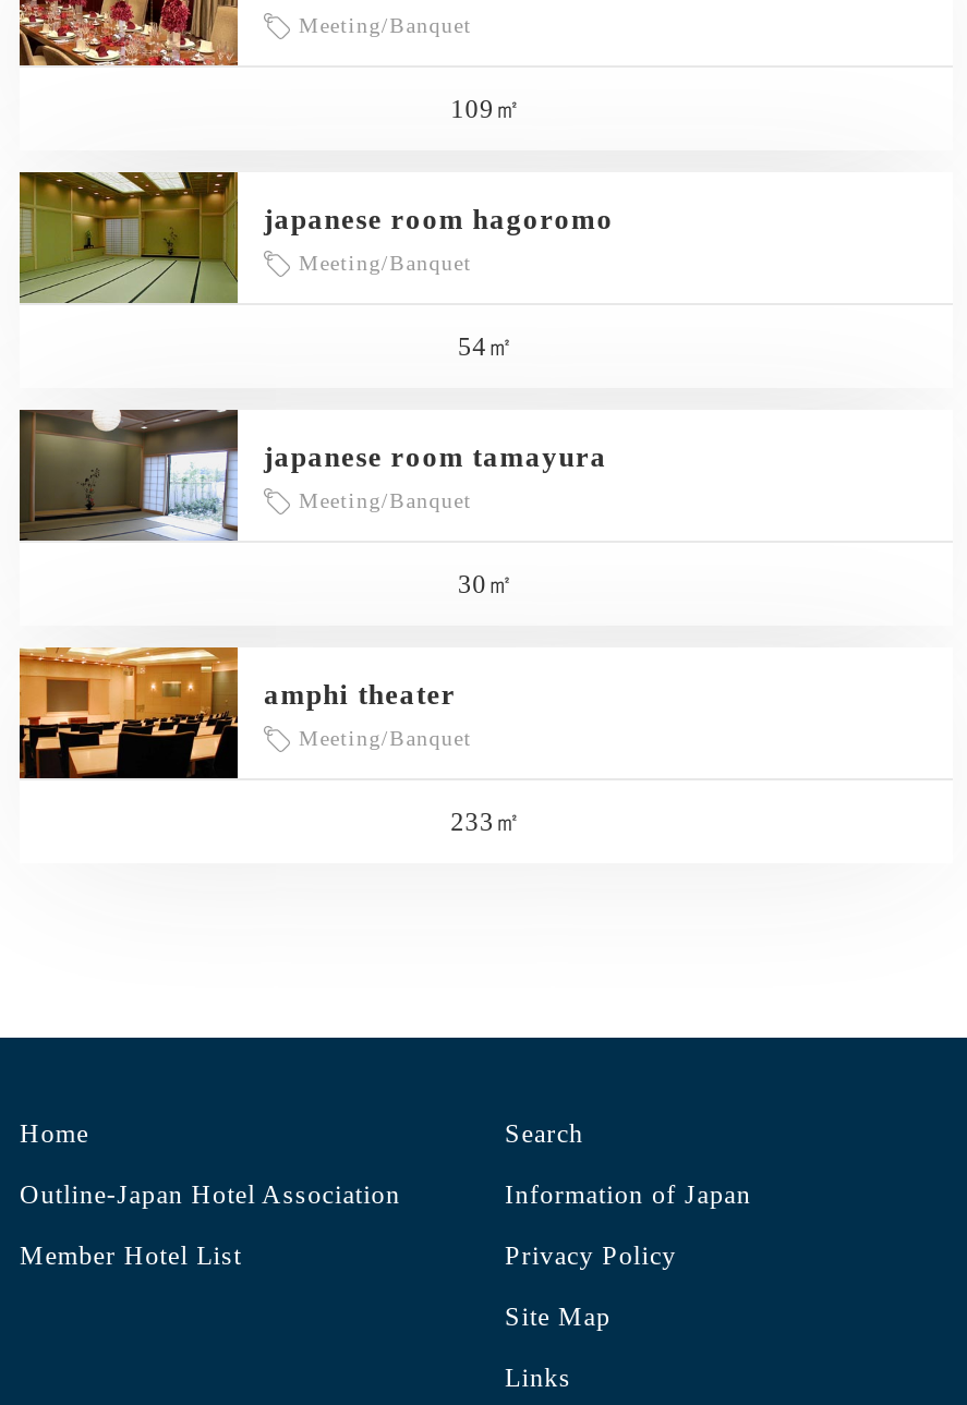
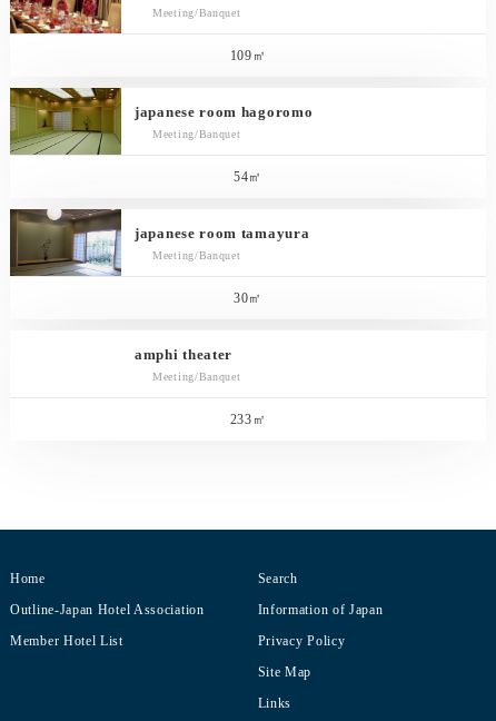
- [image]
